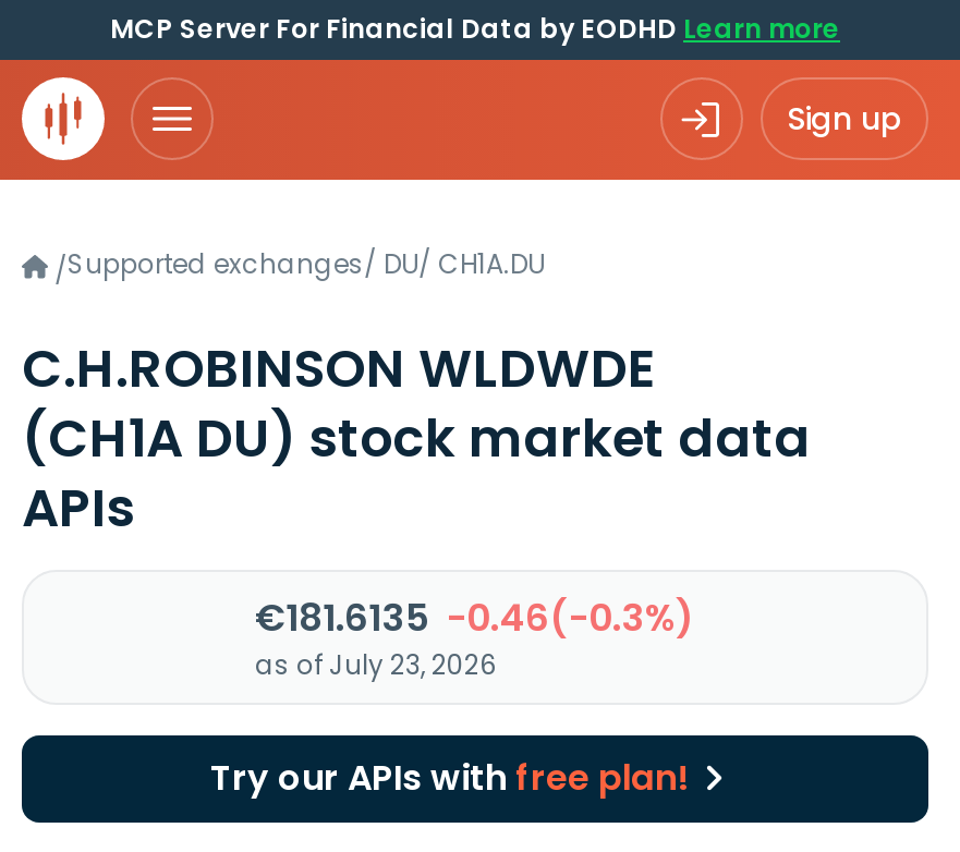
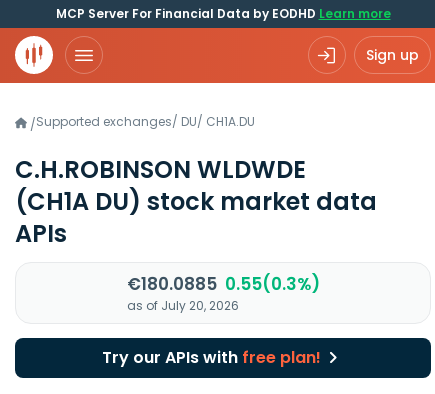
- €181.6135 -0.46(-0.3%)
+ €180.0885 0.55(0.3%)

- as of July 23, 2026
+ as of July 20, 2026
